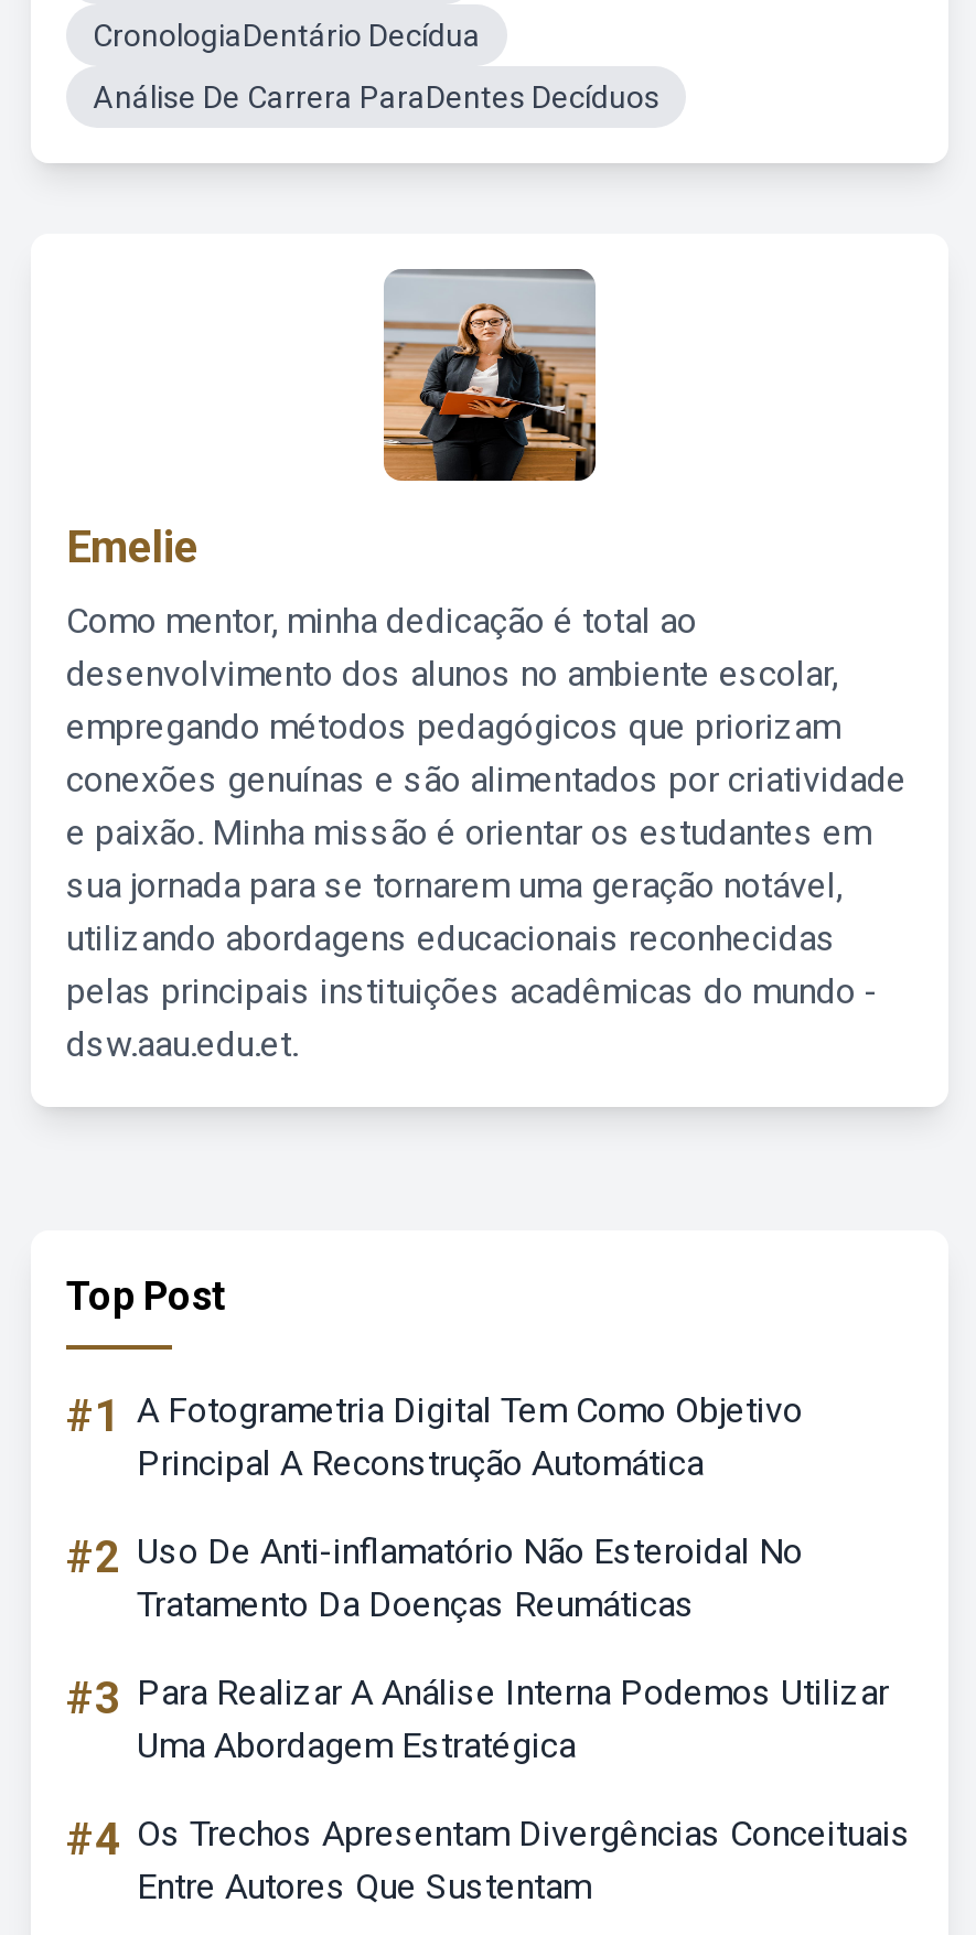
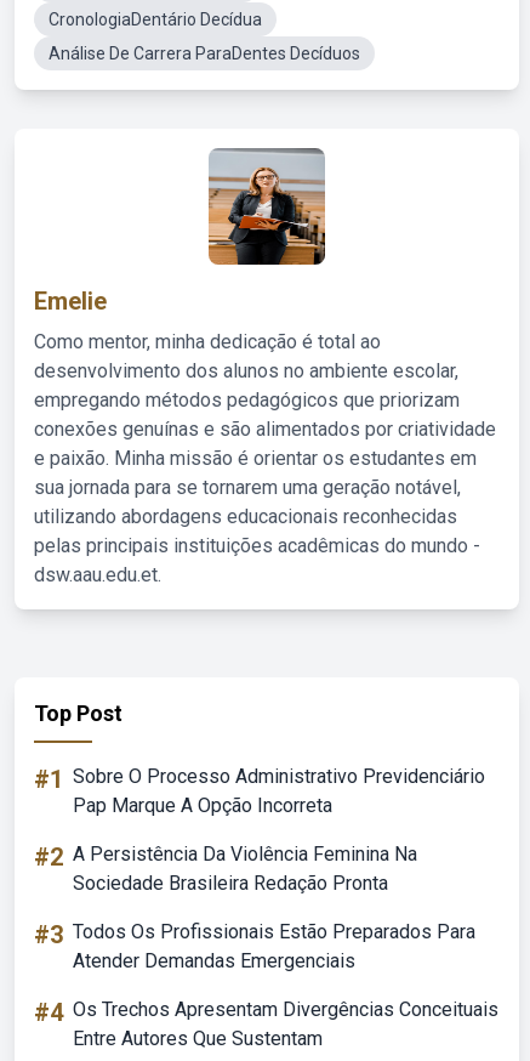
- #1 A Fotogrametria Digital Tem Como Objetivo
- Principal A Reconstrução Automática
+ #1 Sobre O Processo Administrativo Previdenciário
+ Pap Marque A Opção Incorreta

- #2 Uso De Anti-inflamatório Não Esteroidal No
- Tratamento Da Doenças Reumáticas
+ #2 A Persistência Da Violência Feminina Na
+ Sociedade Brasileira Redação Pronta

- #3 Para Realizar A Análise Interna Podemos Utilizar
- Uma Abordagem Estratégica
+ #3 Todos Os Profissionais Estão Preparados Para
+ Atender Demandas Emergenciais
